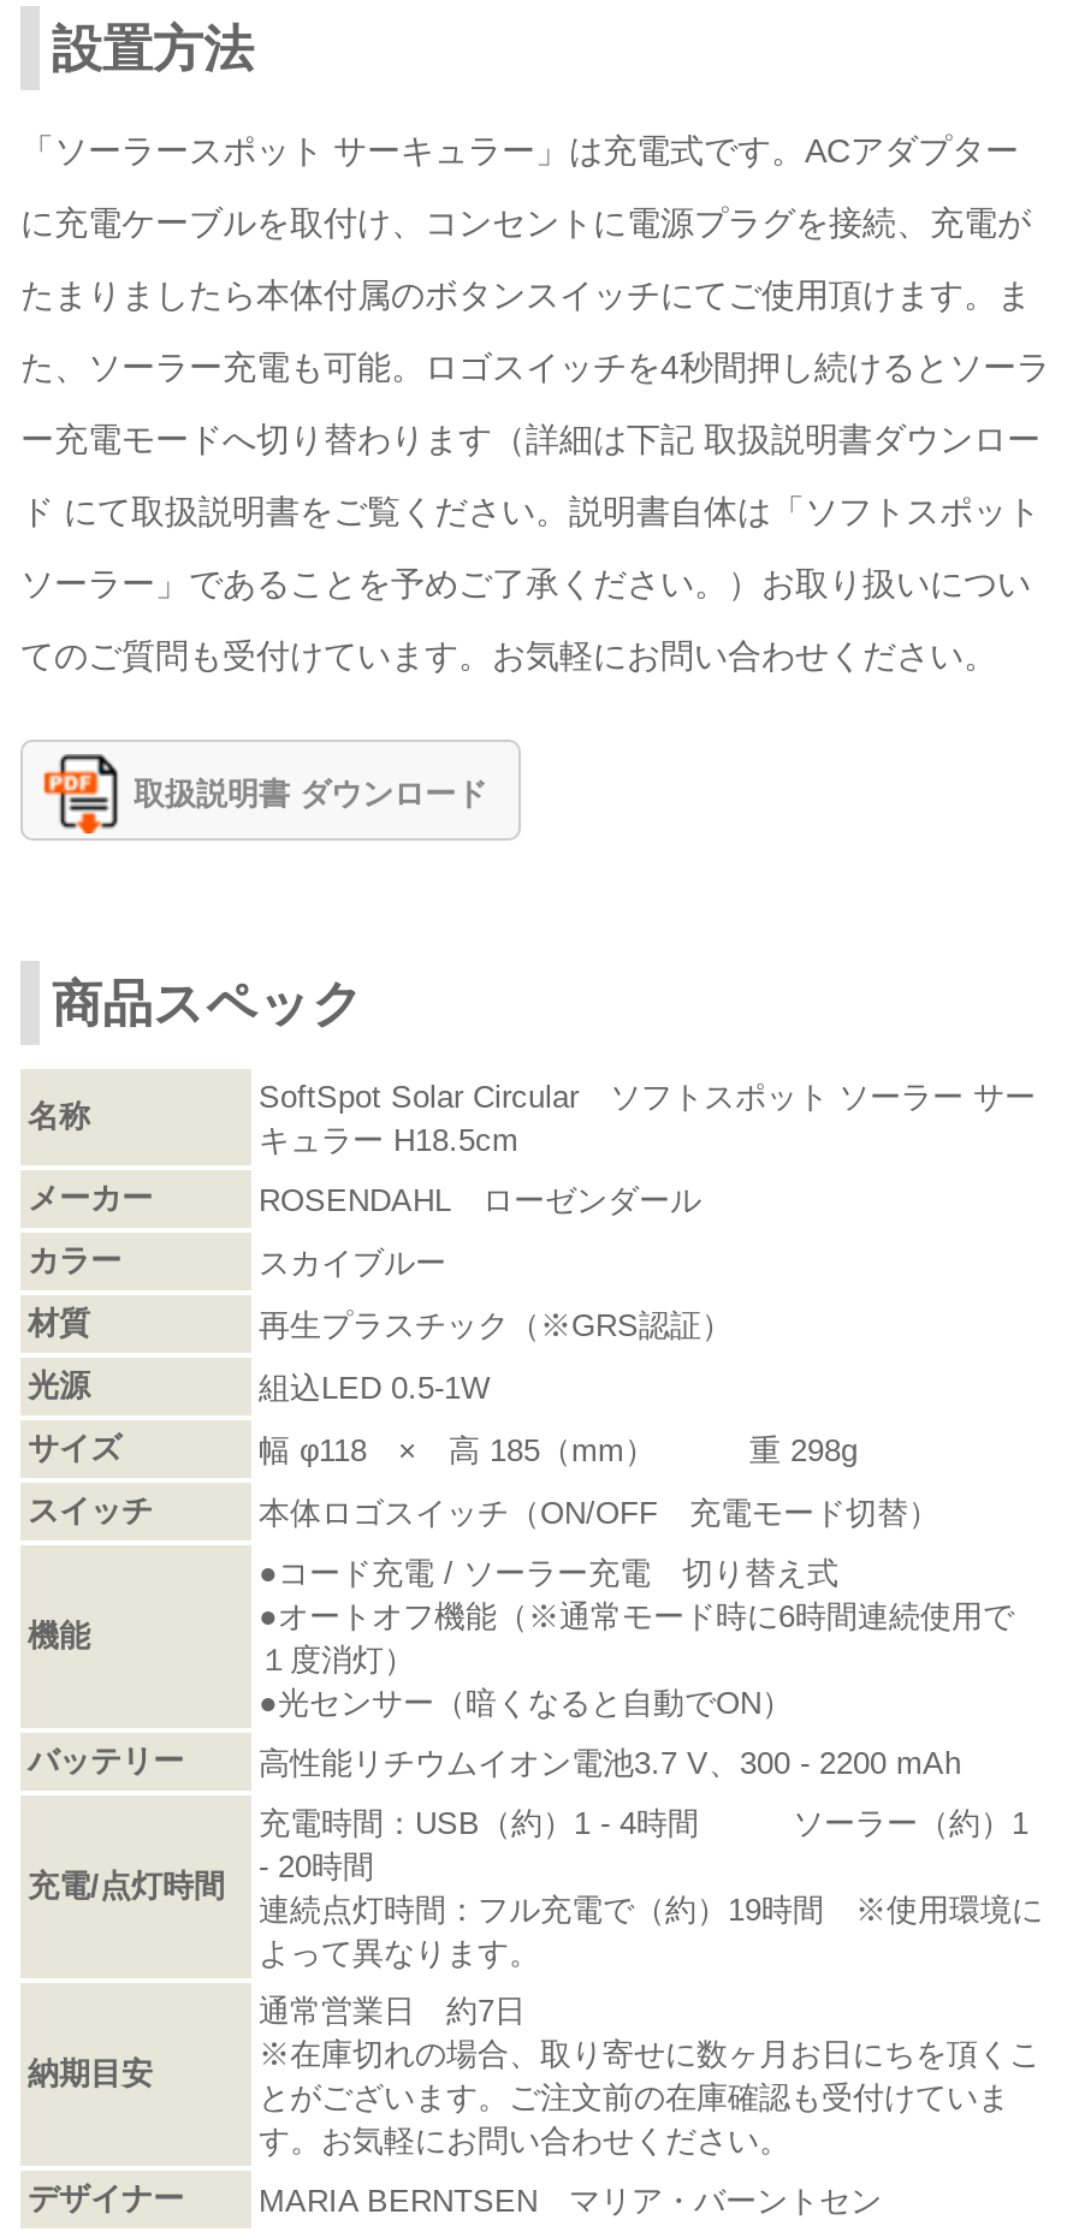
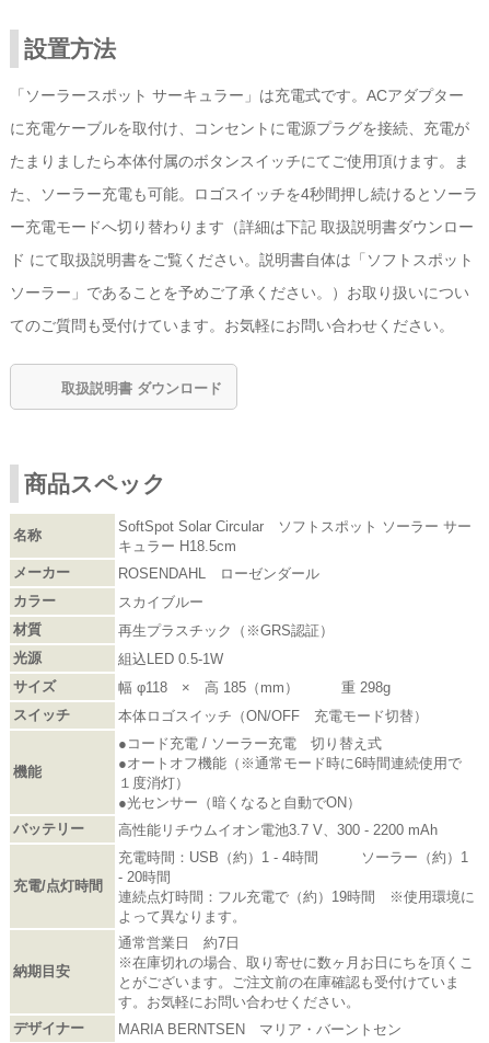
- [image]
